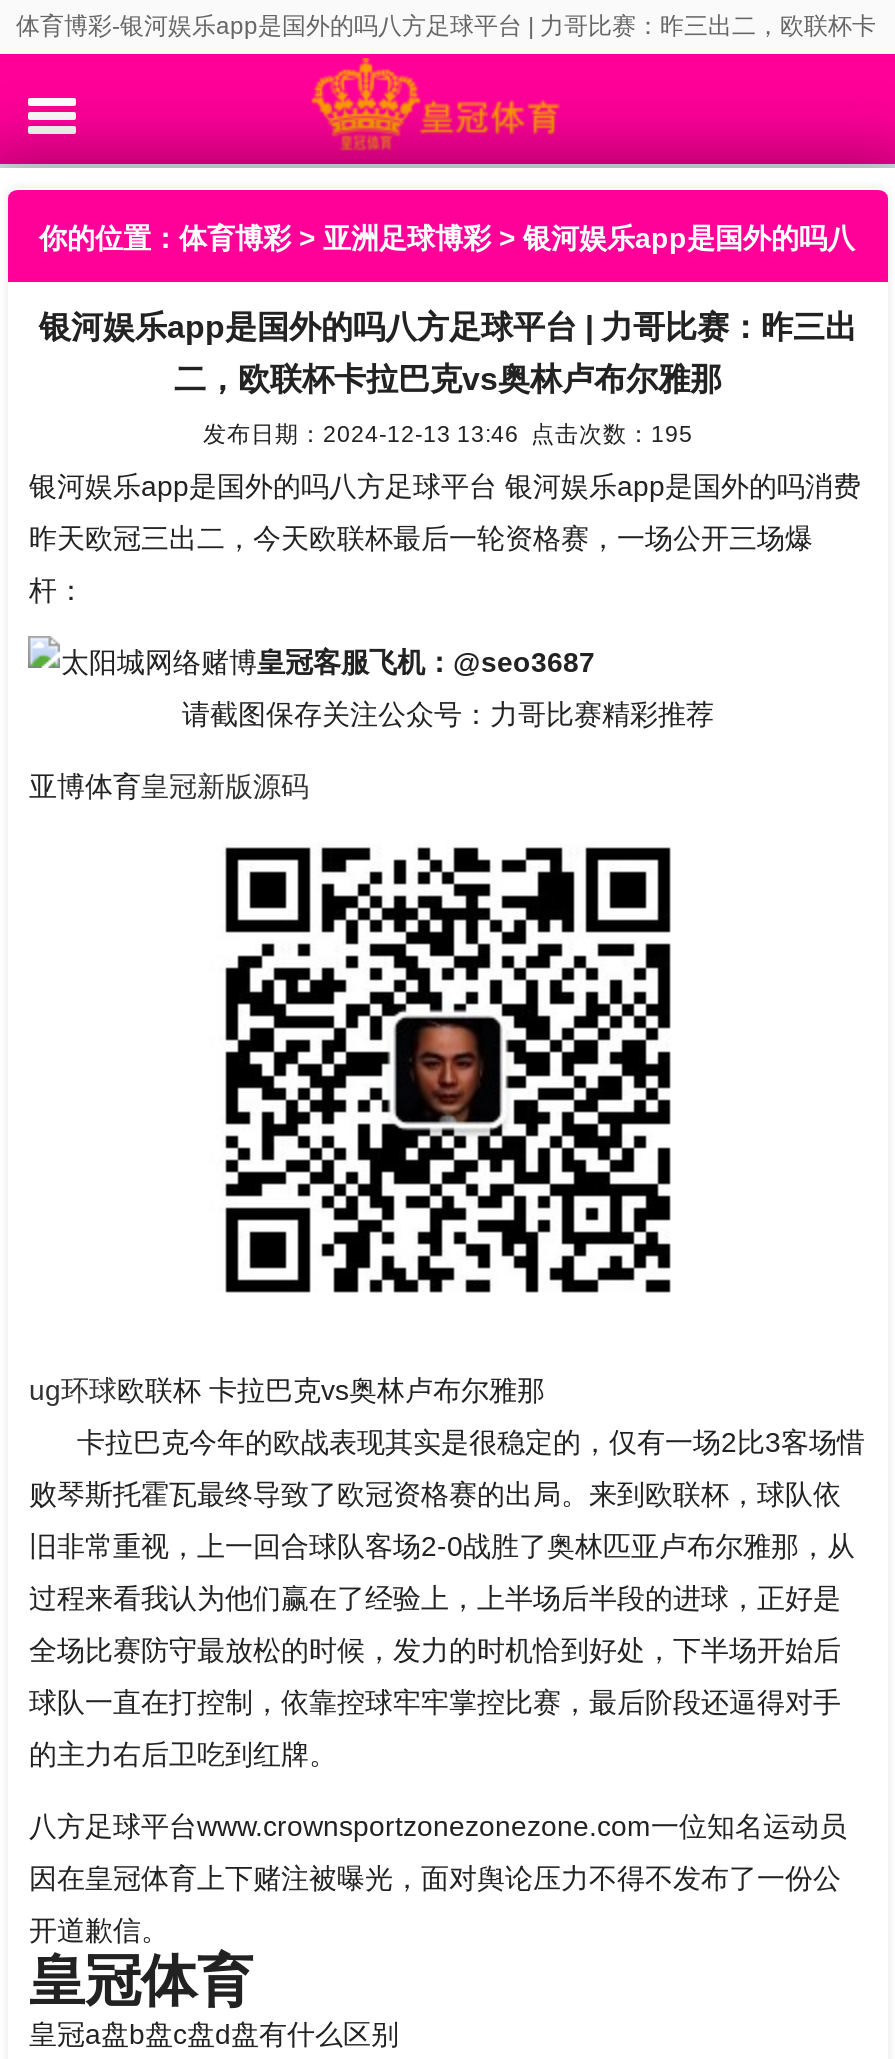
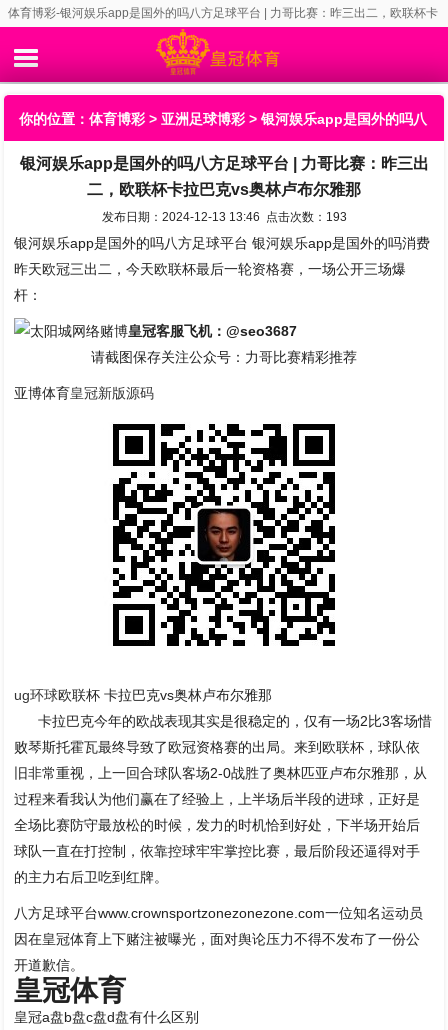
- 发布日期：2024-12-13 13:46 点击次数：195
+ 发布日期：2024-12-13 13:46 点击次数：193
